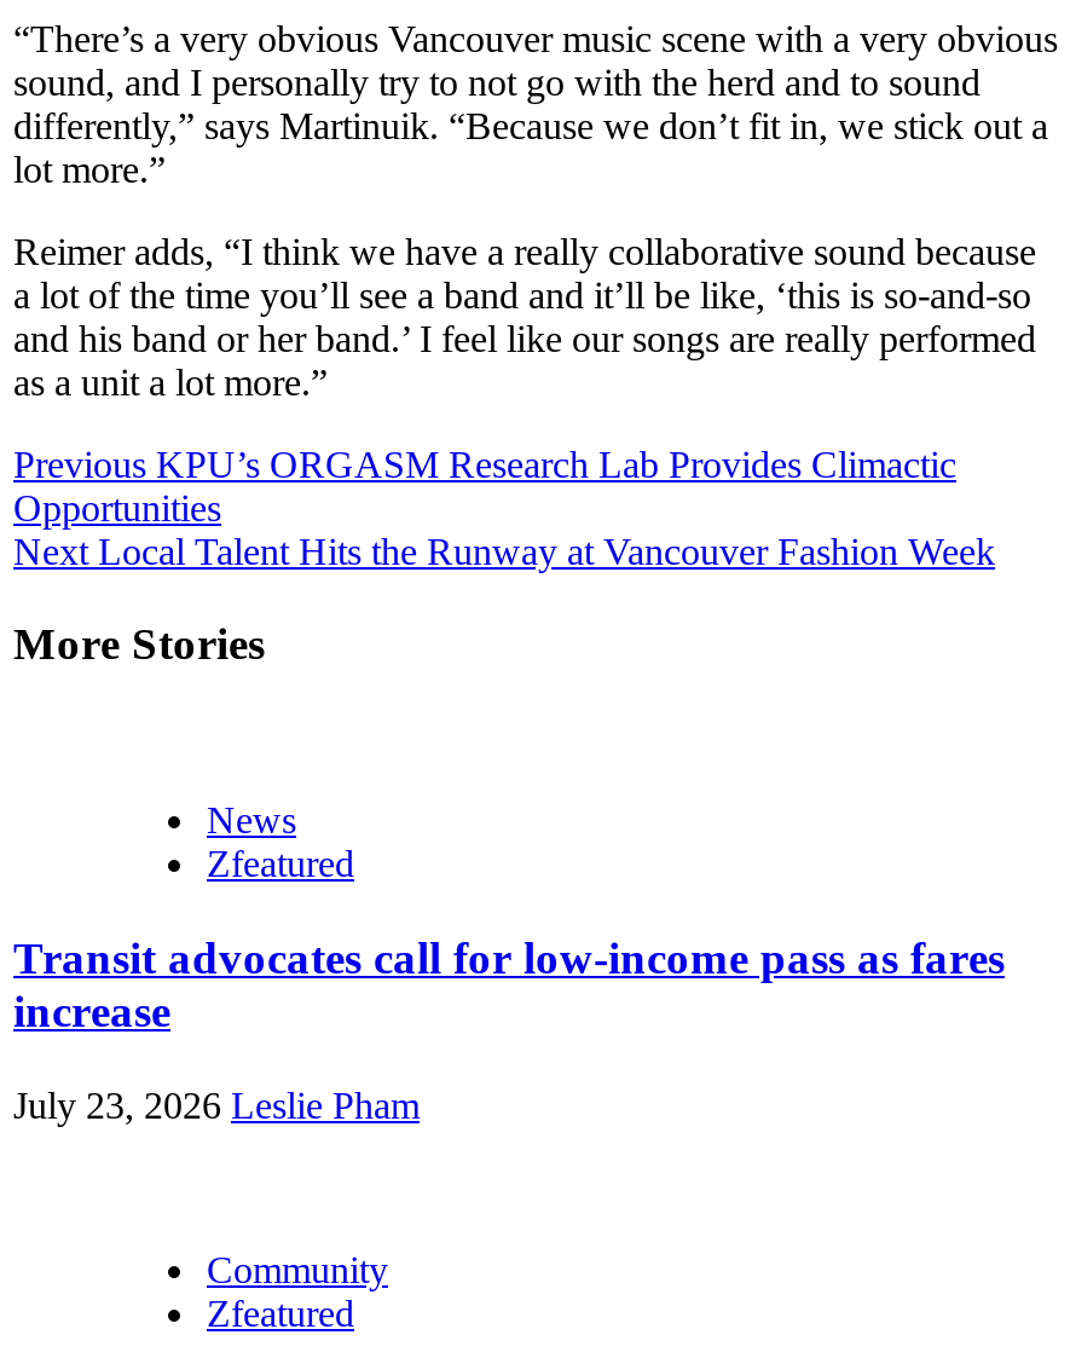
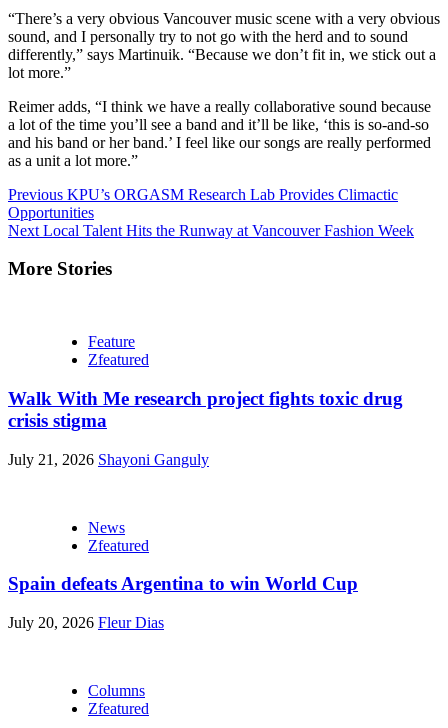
+ Feature
+ Zfeatured
+ Walk With Me research project fights toxic drug
+ crisis stigma
+ July 21, 2026 Shayoni Ganguly

moved down: News | Zfeatured

- Transit advocates call for low-income pass as fares
- increase
+ Spain defeats Argentina to win World Cup

- July 23, 2026 Leslie Pham
+ July 20, 2026 Fleur Dias

- Community
+ Columns
